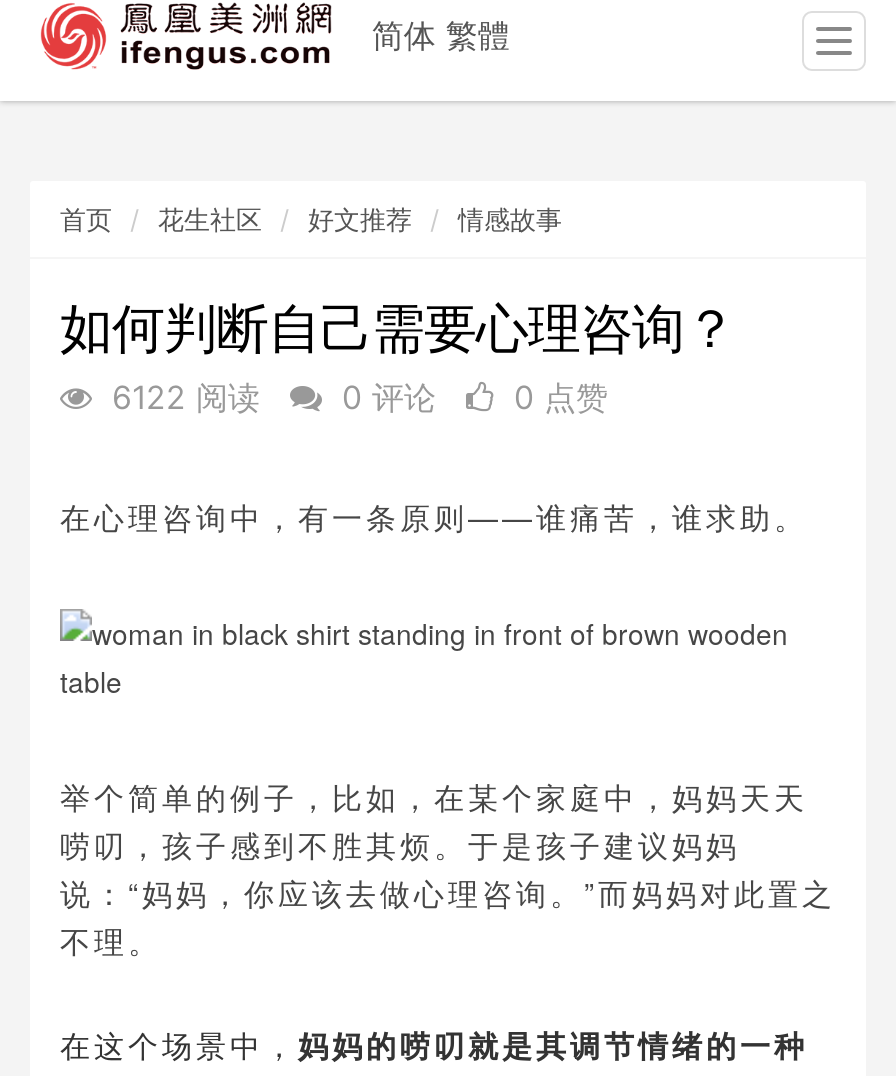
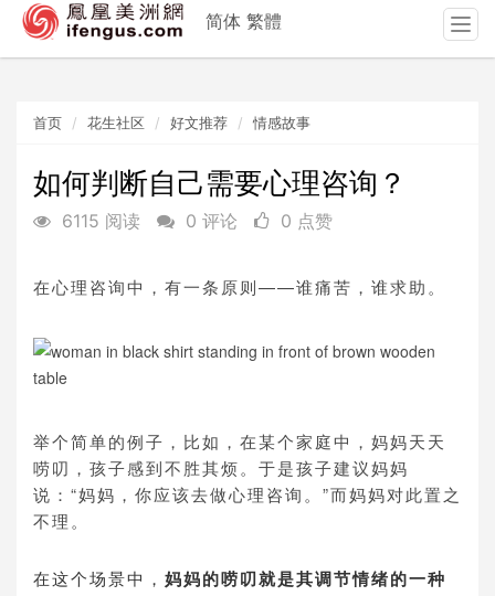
- 6122 阅读 0 评论 0 点赞
+ 6115 阅读 0 评论 0 点赞
